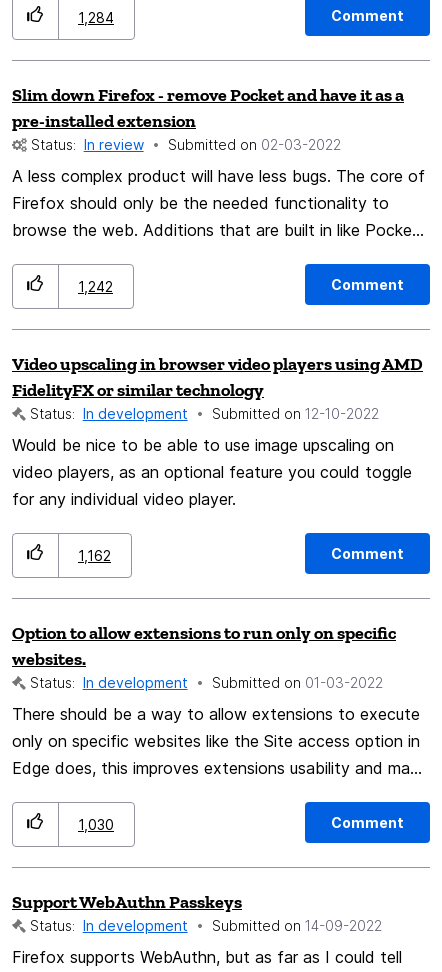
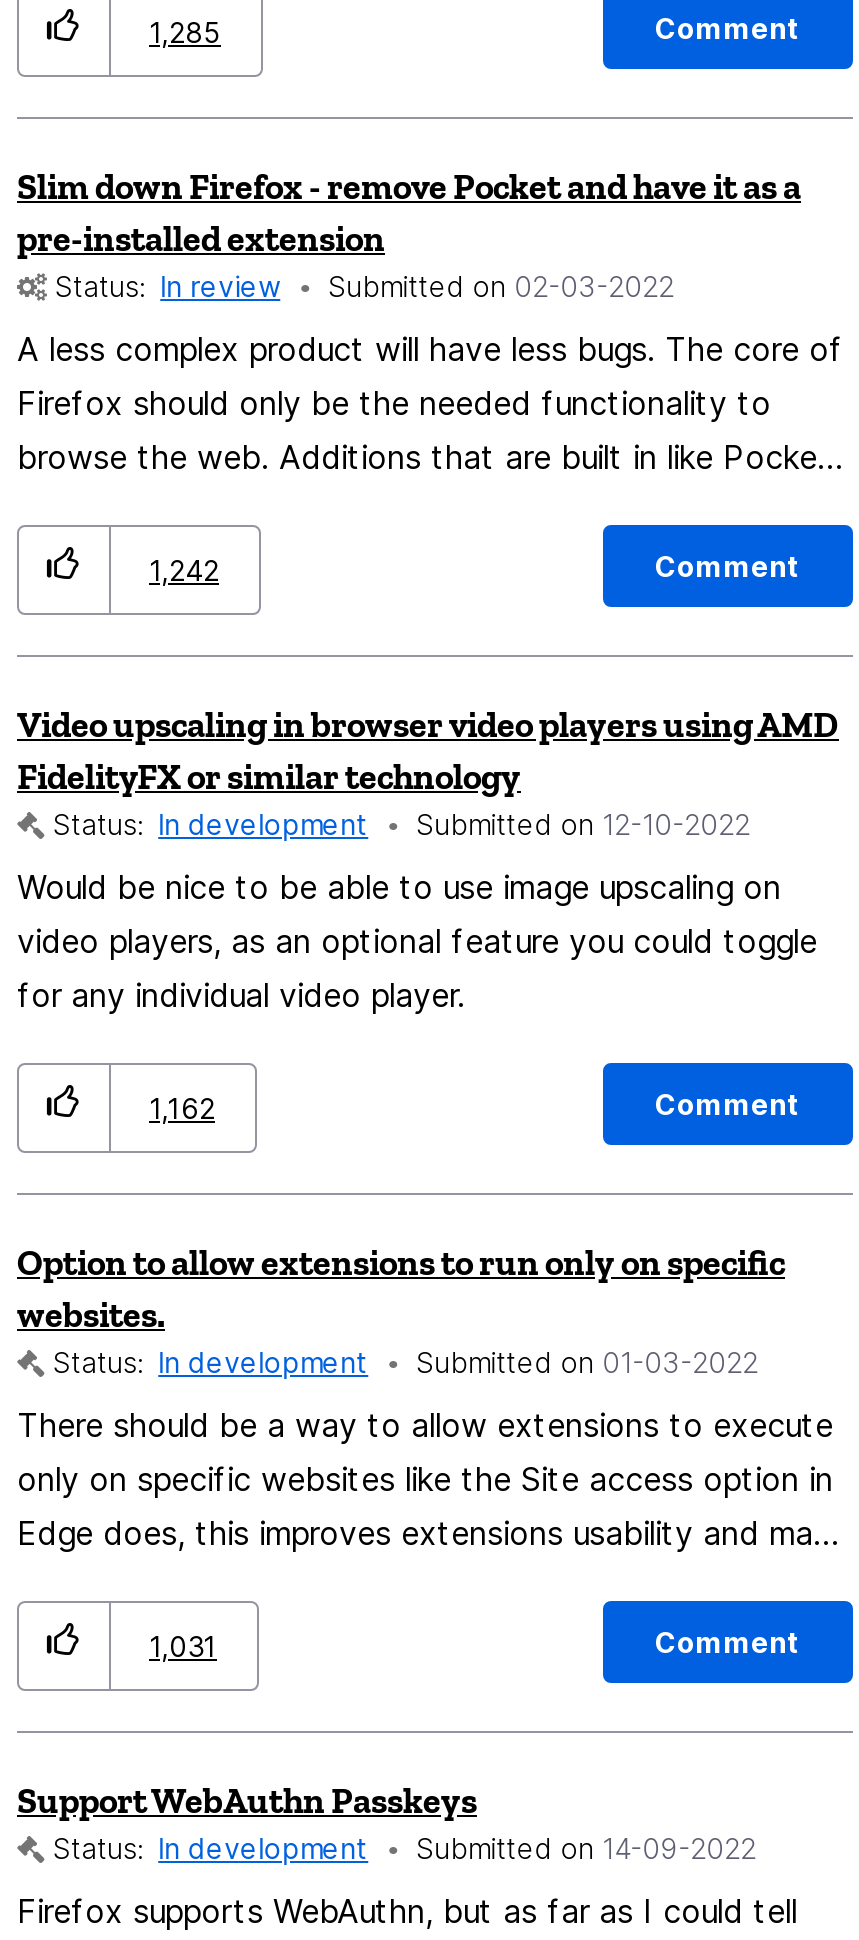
- 1,284
+ 1,285

- 1,030
+ 1,031
